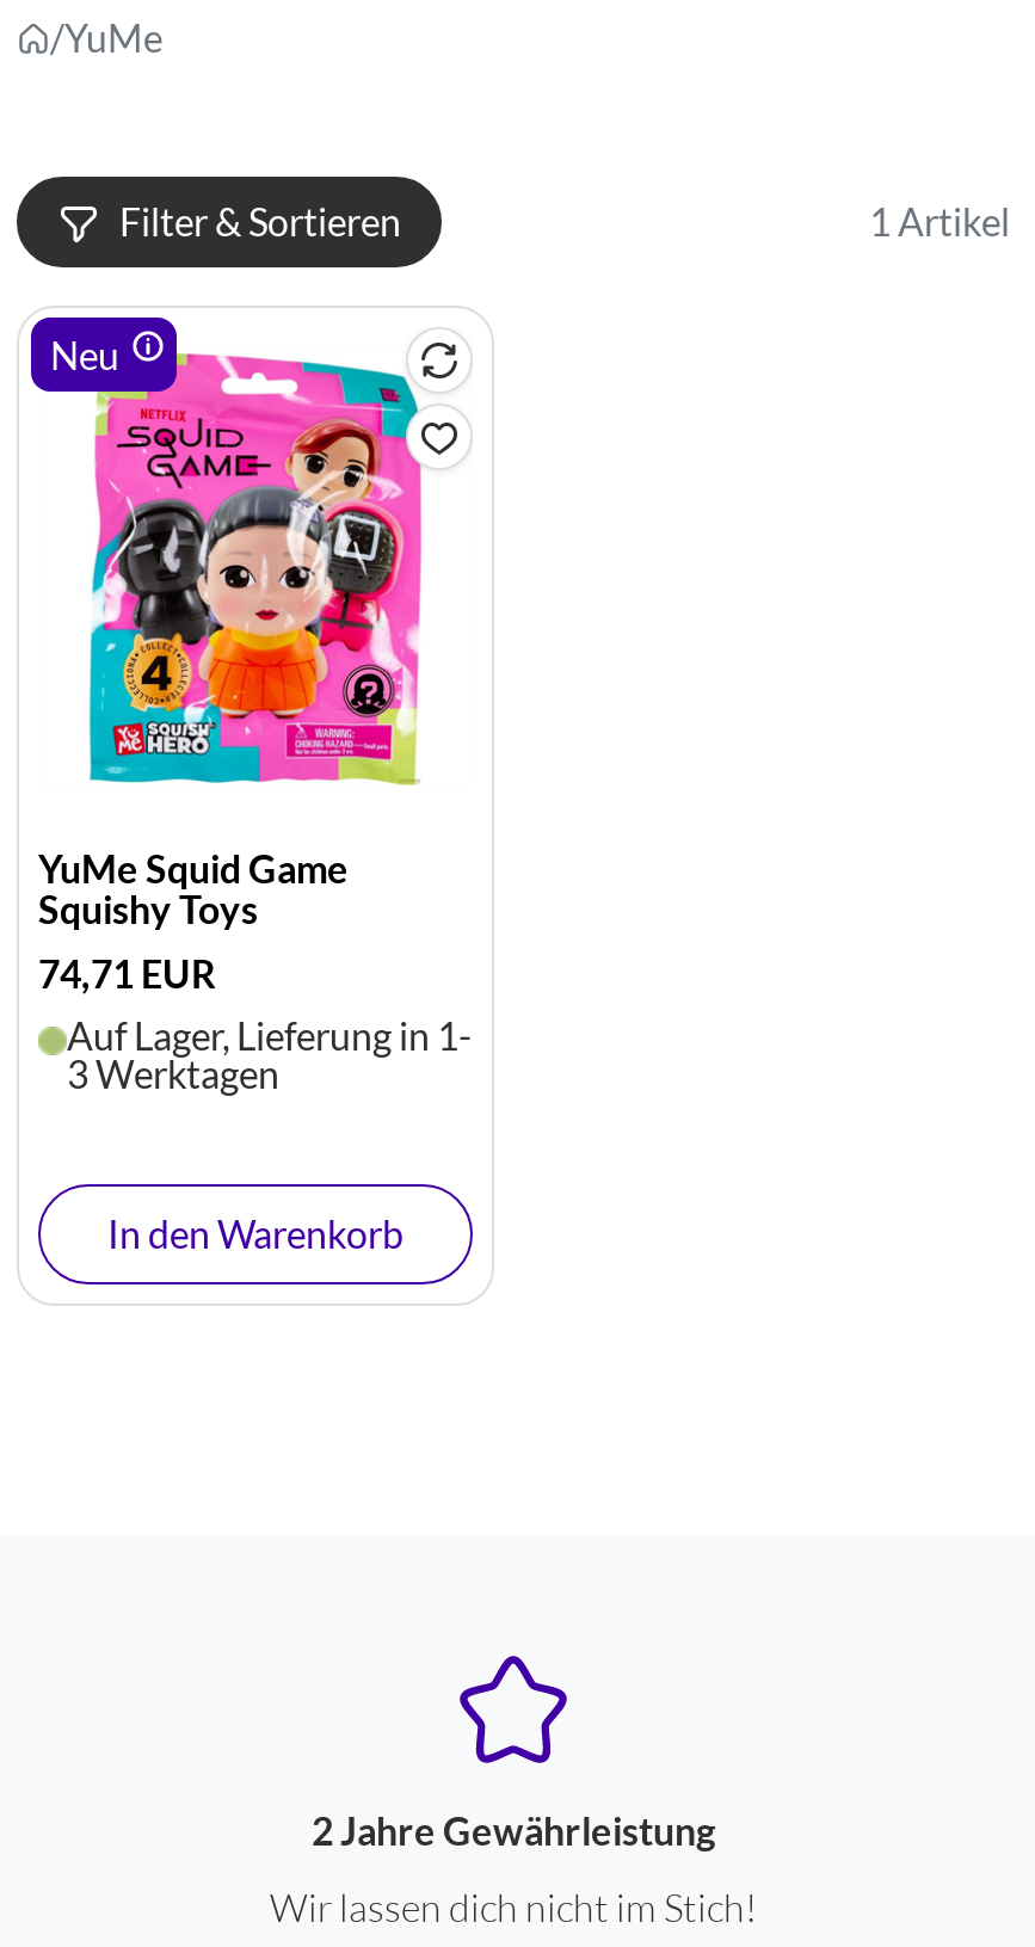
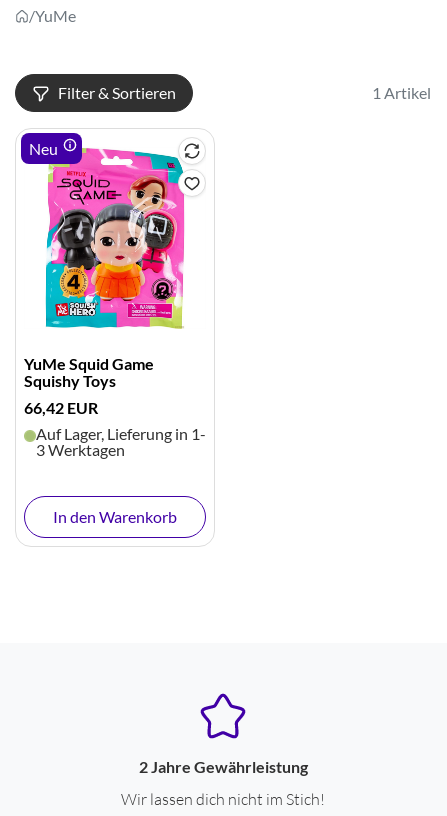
- 74,71 EUR
+ 66,42 EUR
